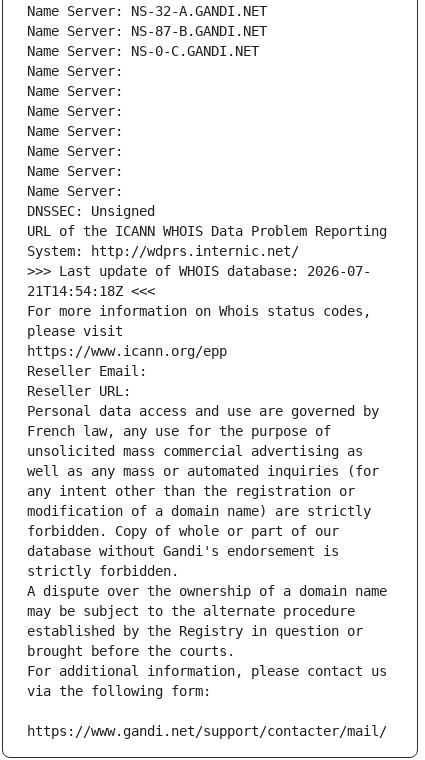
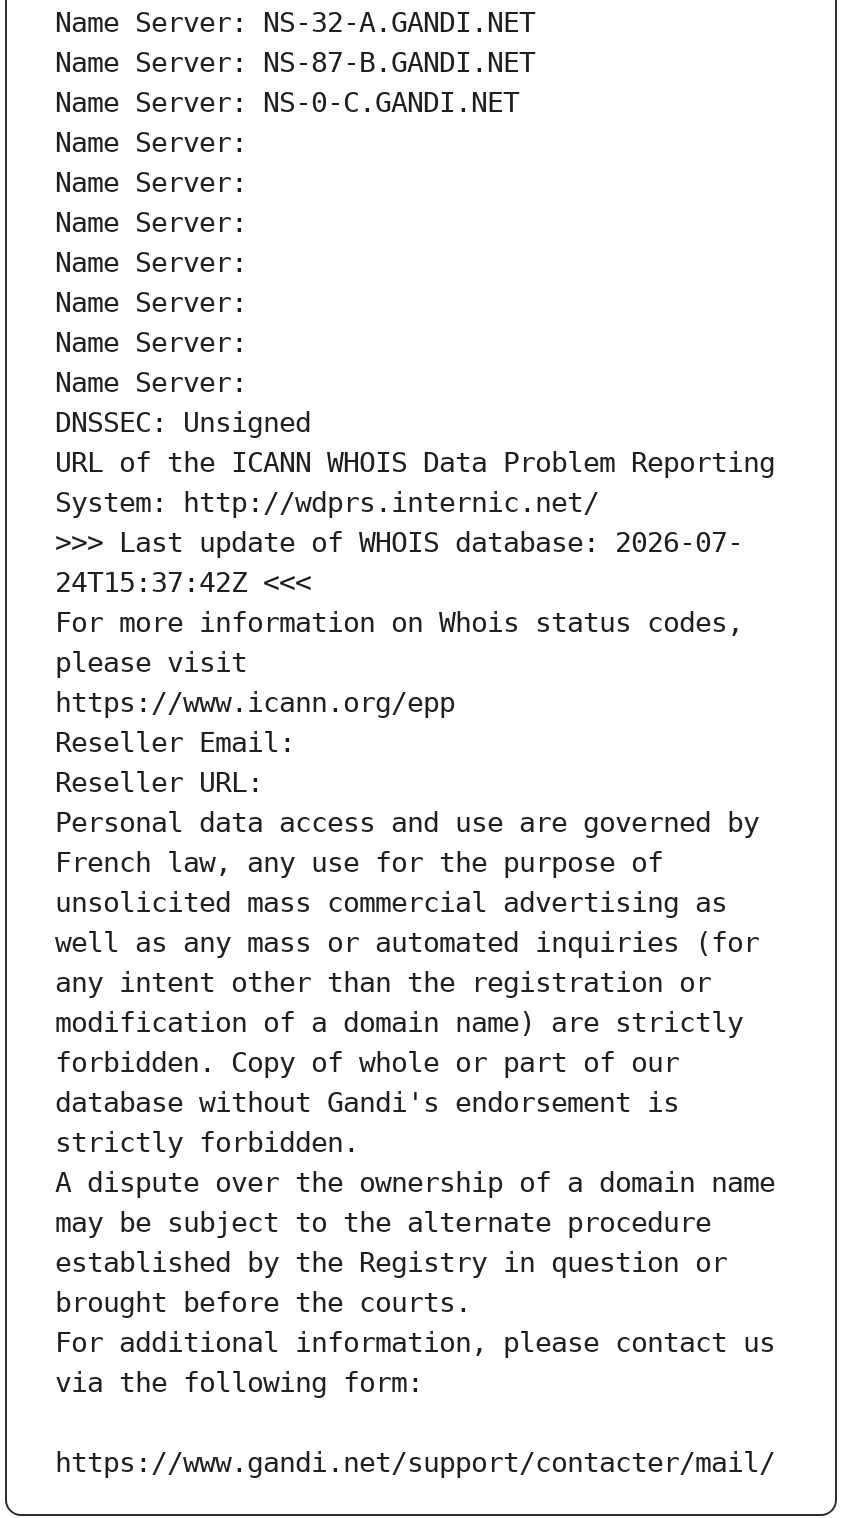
- 21T14:54:18Z <<<
+ 24T15:37:42Z <<<
